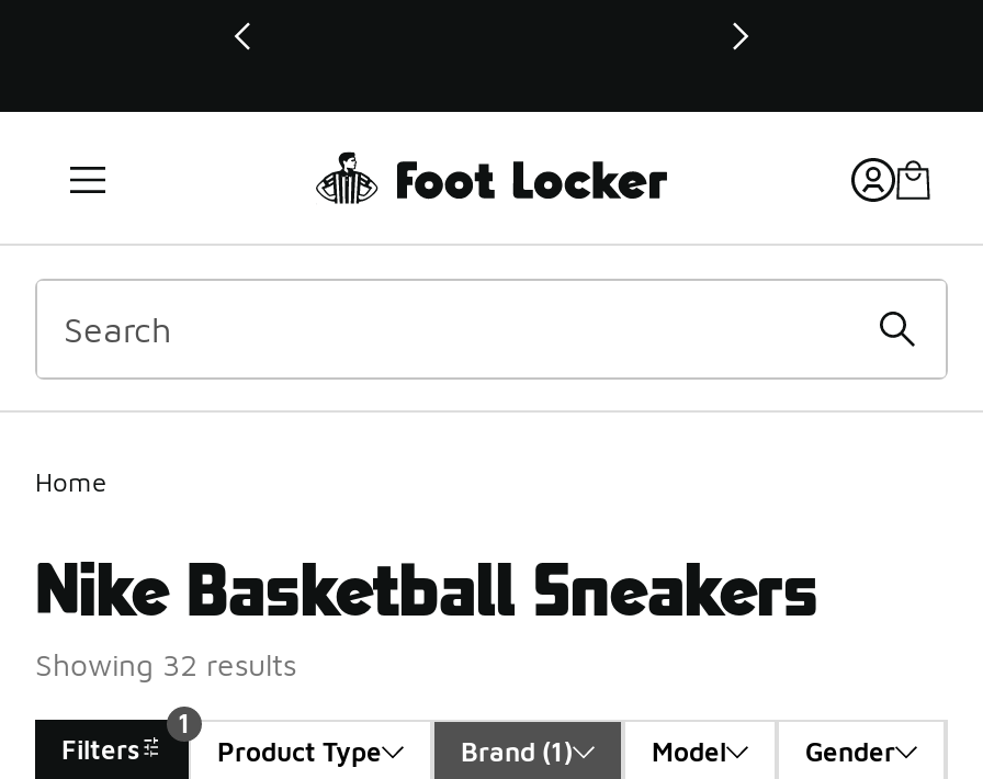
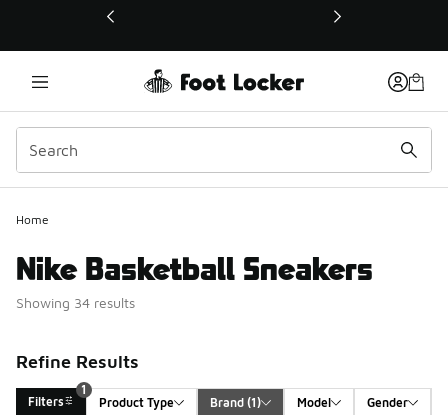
- Showing 32 results
+ Showing 34 results
+ Refine Results
